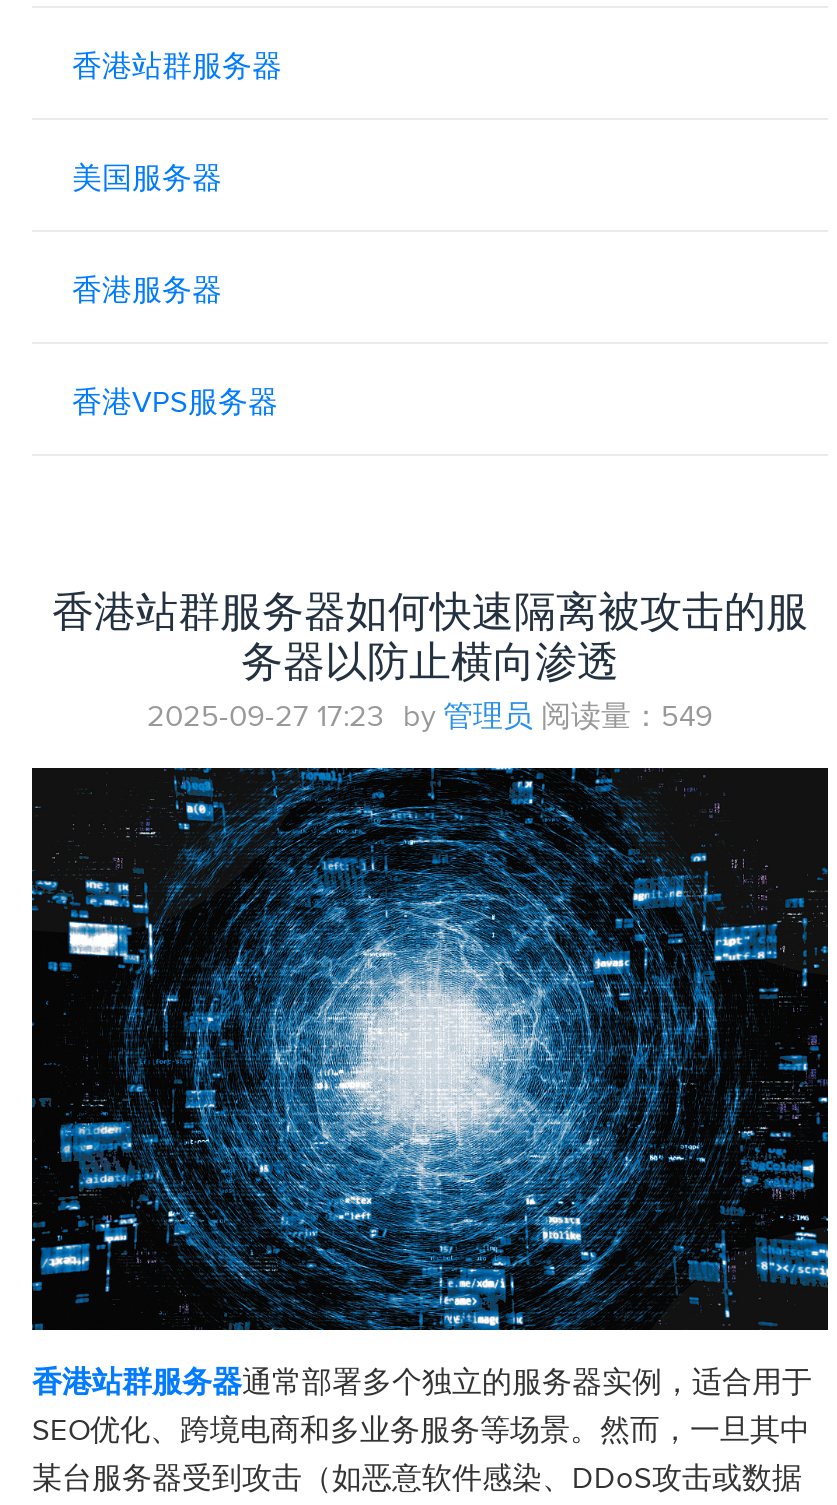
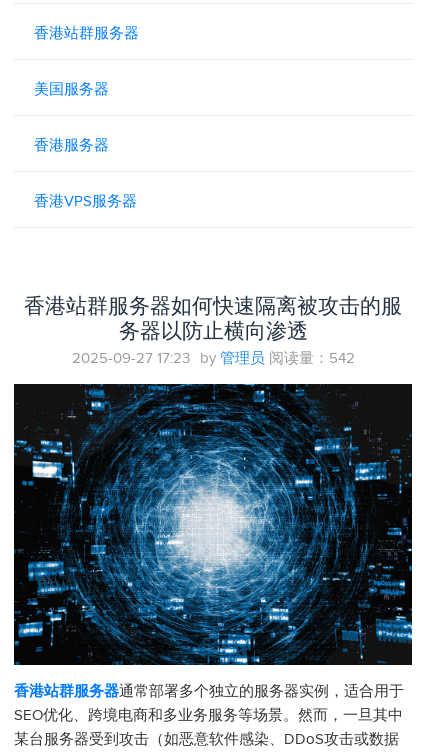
- 2025-09-27 17:23 by管理员 阅读量：549
+ 2025-09-27 17:23 by管理员 阅读量：542
